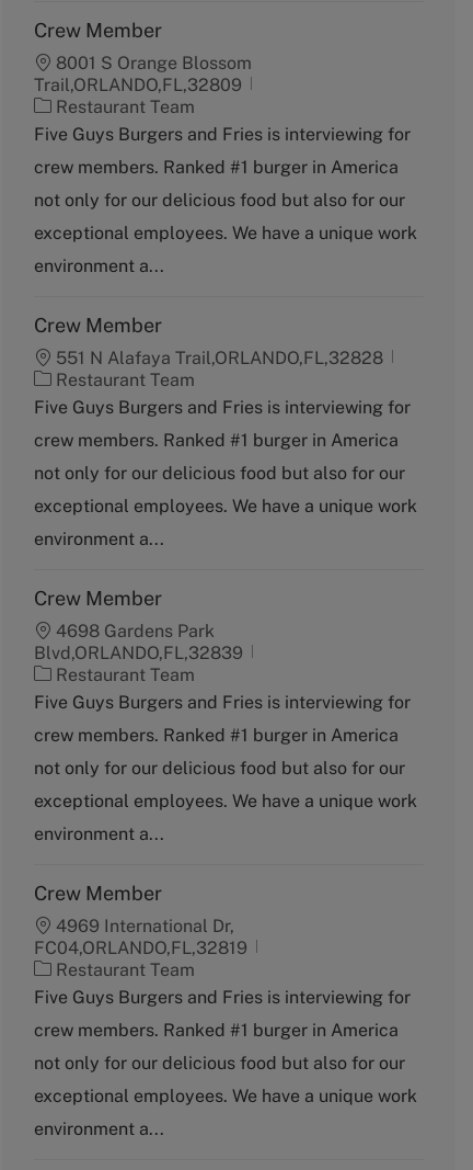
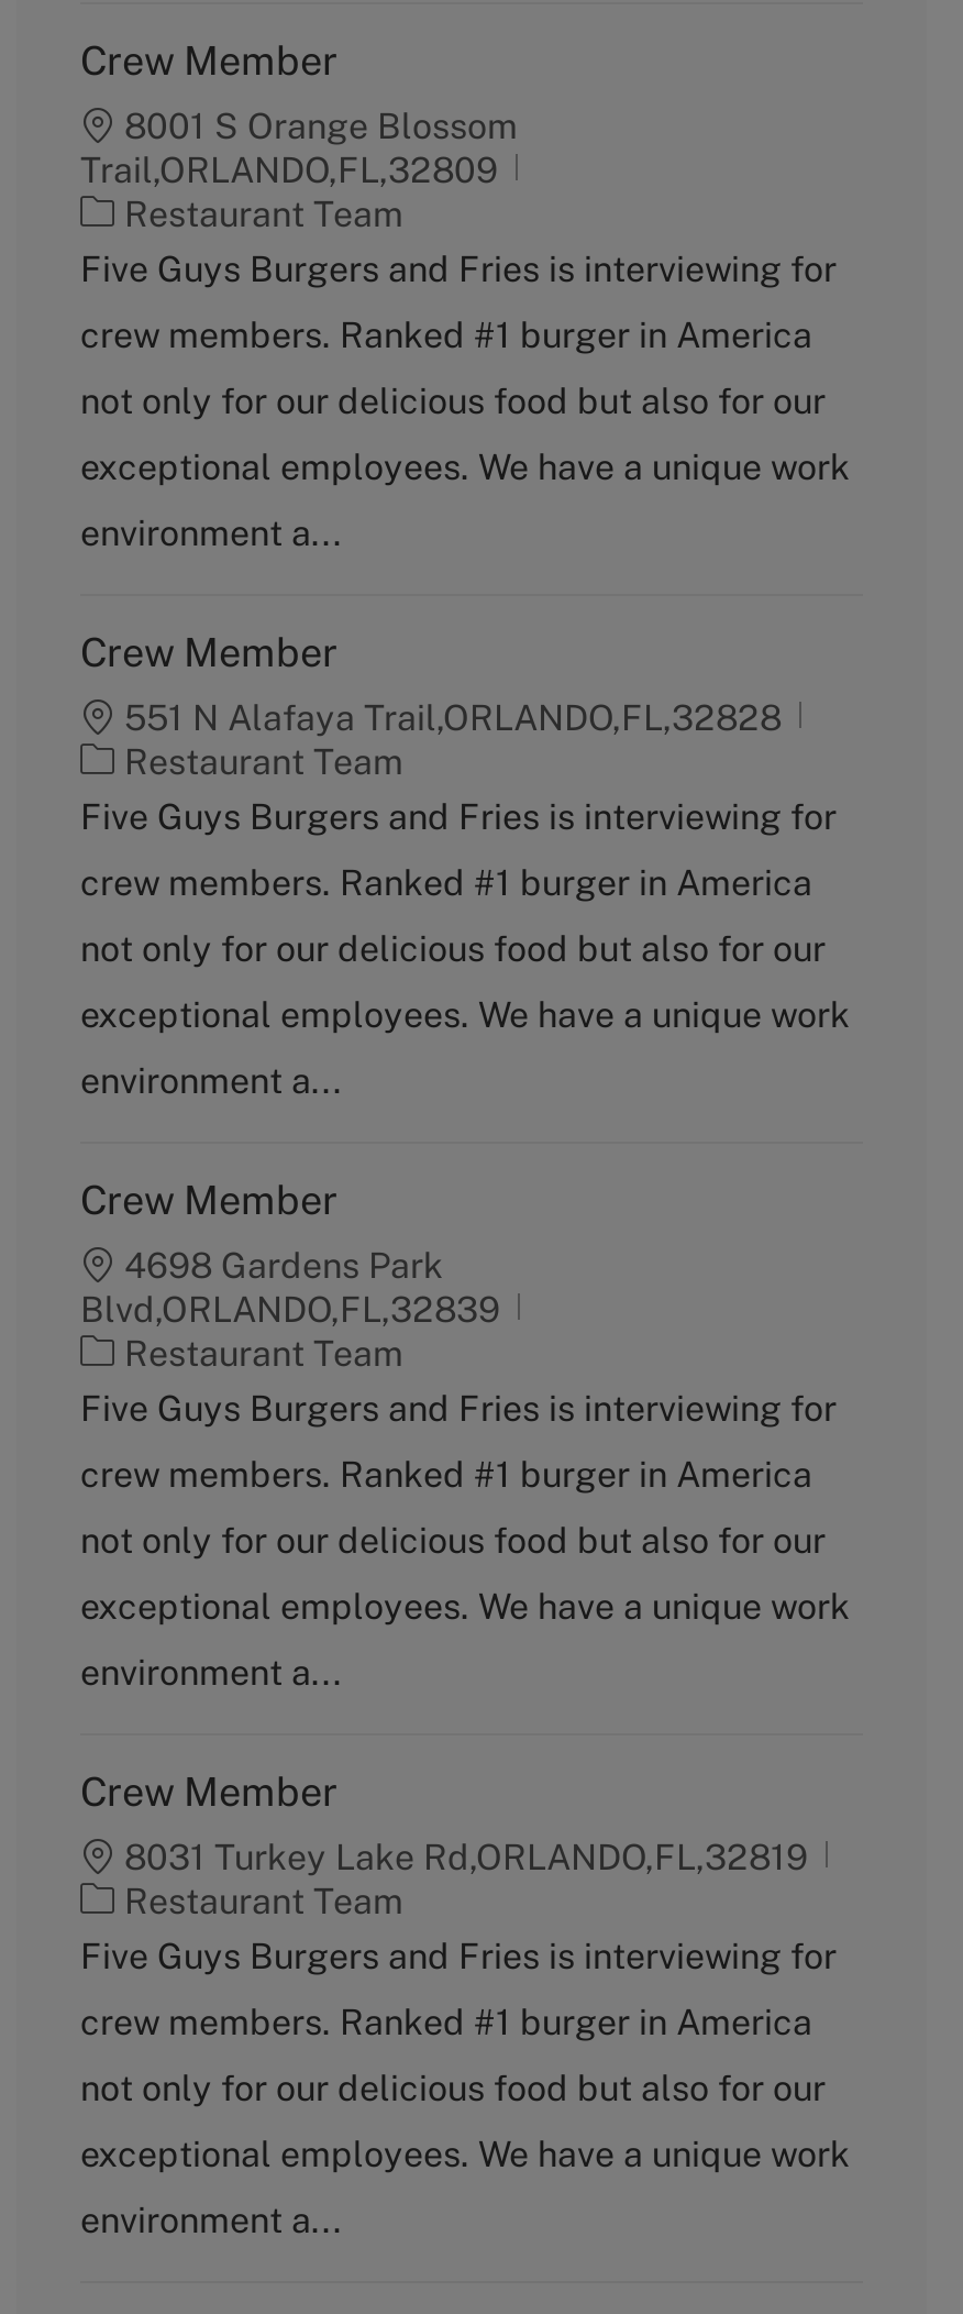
- 4969 International Dr,
- FC04,ORLANDO,FL,32819
+ 8031 Turkey Lake Rd,ORLANDO,FL,32819
